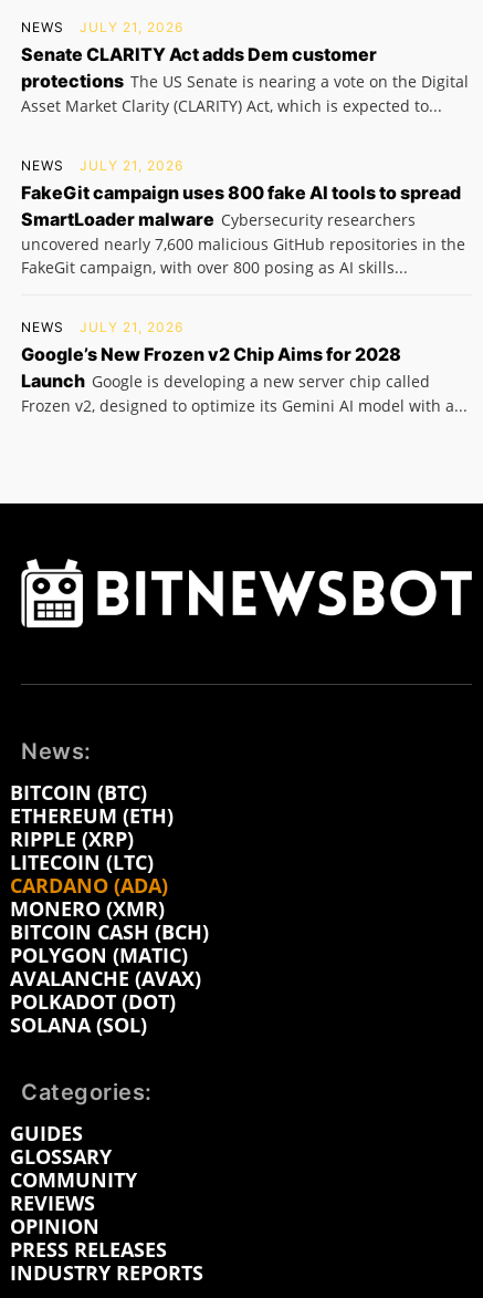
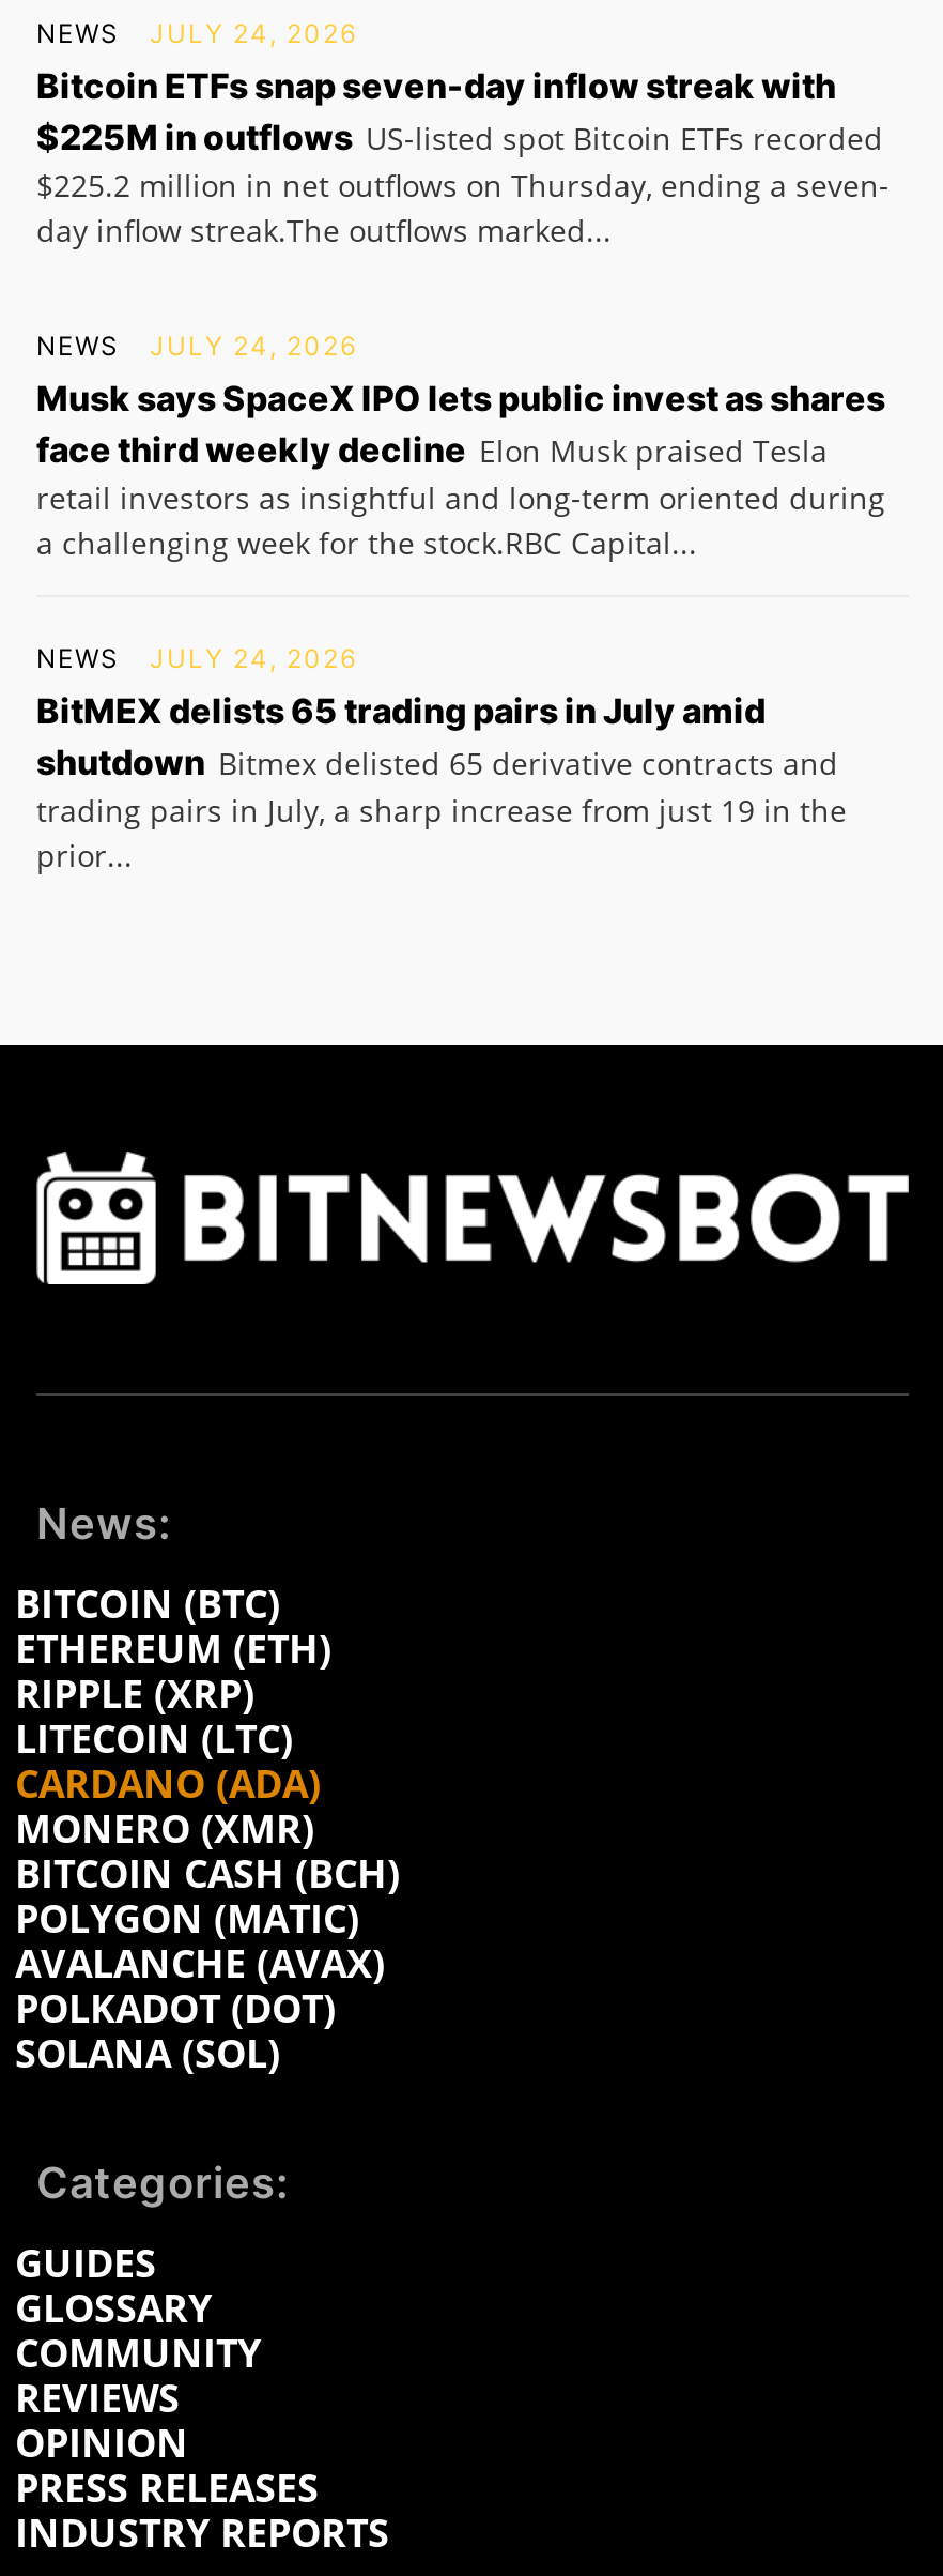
- JULY 21, 2026
- Senate CLARITY Act adds Dem customer
- protections The US Senate is nearing a vote on the Digital
- Asset Market Clarity (CLARITY) Act, which is expected to...
+ JULY 24, 2026
+ Bitcoin ETFs snap seven-day inflow streak with
+ $225M in outflows US-listed spot Bitcoin ETFs recorded
+ $225.2 million in net outflows on Thursday, ending a seven-
+ day inflow streak.The outflows marked...

- JULY 21, 2026
- FakeGit campaign uses 800 fake AI tools to spread
- SmartLoader malware Cybersecurity researchers
- uncovered nearly 7,600 malicious GitHub repositories in the
- FakeGit campaign, with over 800 posing as AI skills...
+ JULY 24, 2026
+ Musk says SpaceX IPO lets public invest as shares
+ face third weekly decline Elon Musk praised Tesla
+ retail investors as insightful and long-term oriented during
+ a challenging week for the stock.RBC Capital...

- JULY 21, 2026
- Google’s New Frozen v2 Chip Aims for 2028
- Launch Google is developing a new server chip called
- Frozen v2, designed to optimize its Gemini AI model with a...
+ JULY 24, 2026
+ BitMEX delists 65 trading pairs in July amid
+ shutdown Bitmex delisted 65 derivative contracts and
+ trading pairs in July, a sharp increase from just 19 in the
+ prior...
